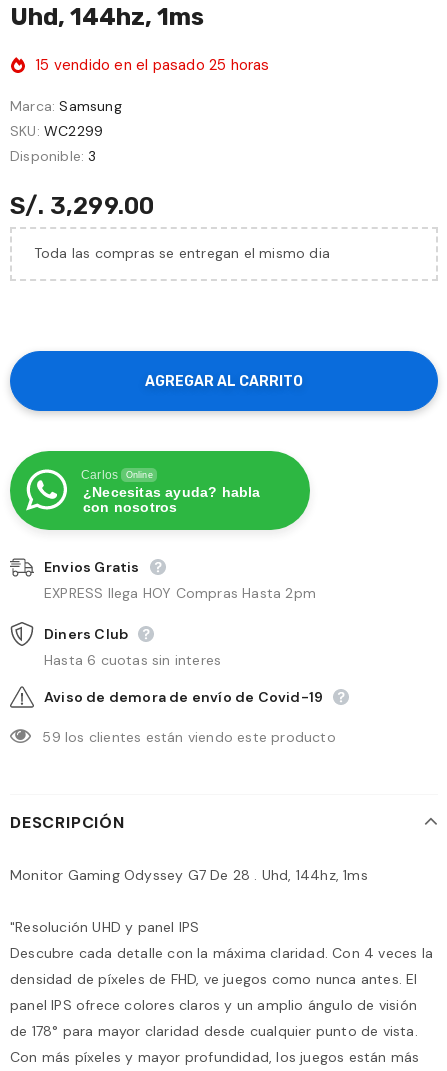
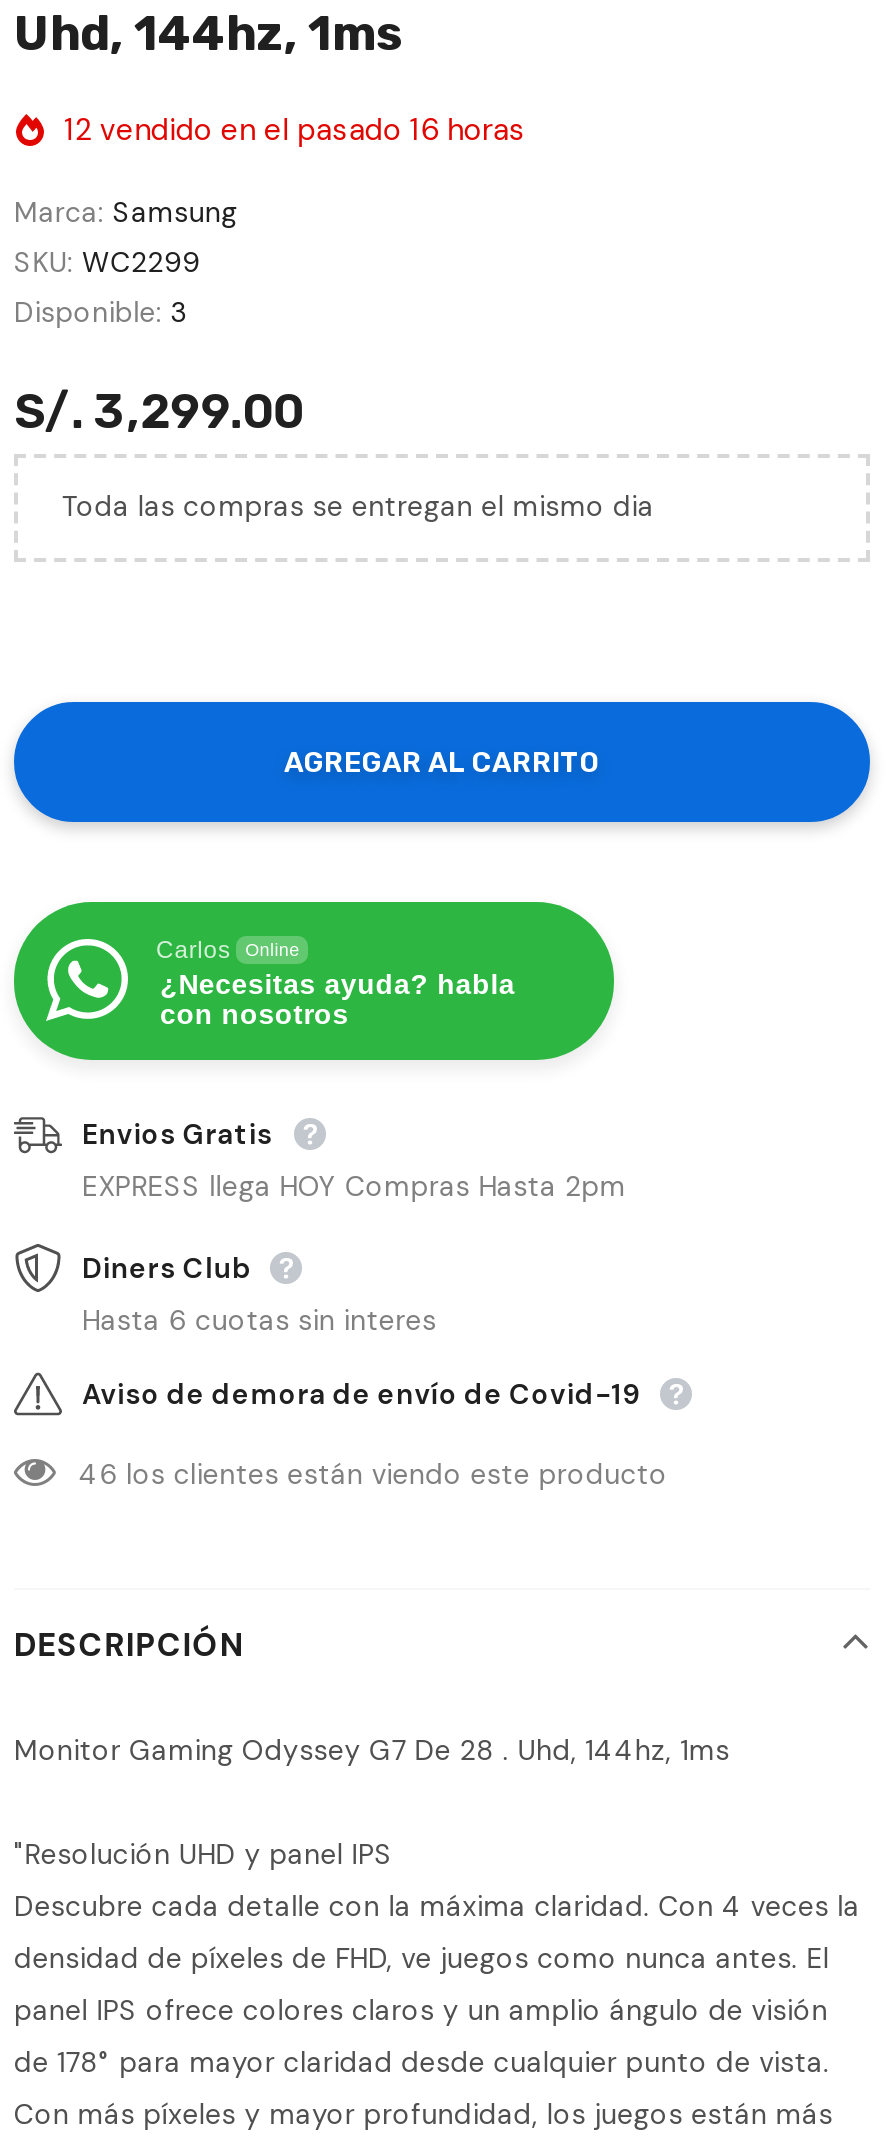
- 15 vendido en el pasado 25 horas
+ 12 vendido en el pasado 16 horas

- 59 los clientes están viendo este producto
+ 46 los clientes están viendo este producto
